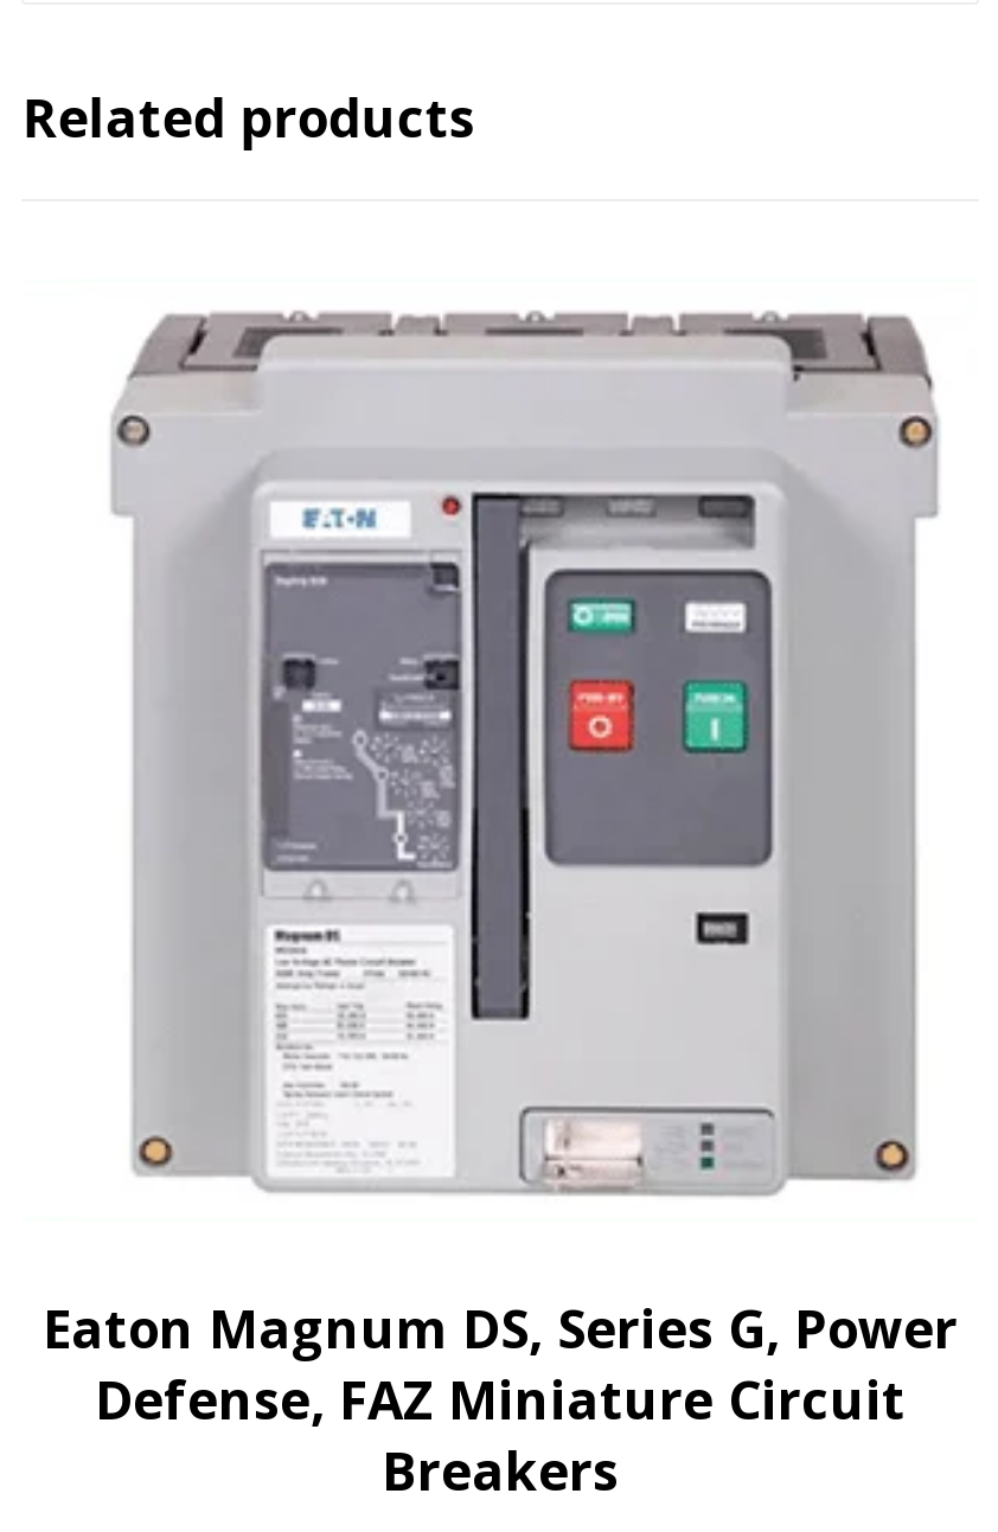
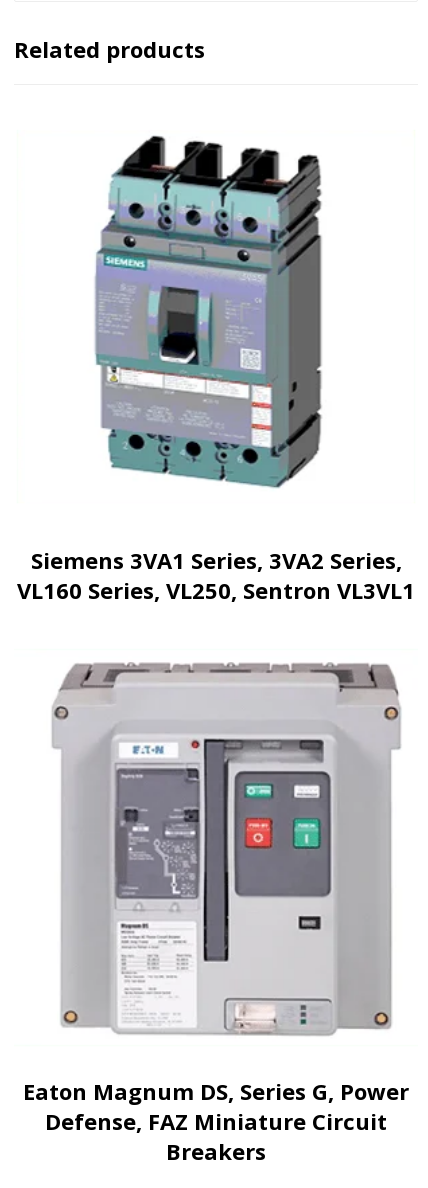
+ Siemens 3VA1 Series, 3VA2 Series,
+ VL160 Series, VL250, Sentron VL3VL1

+ [image]
